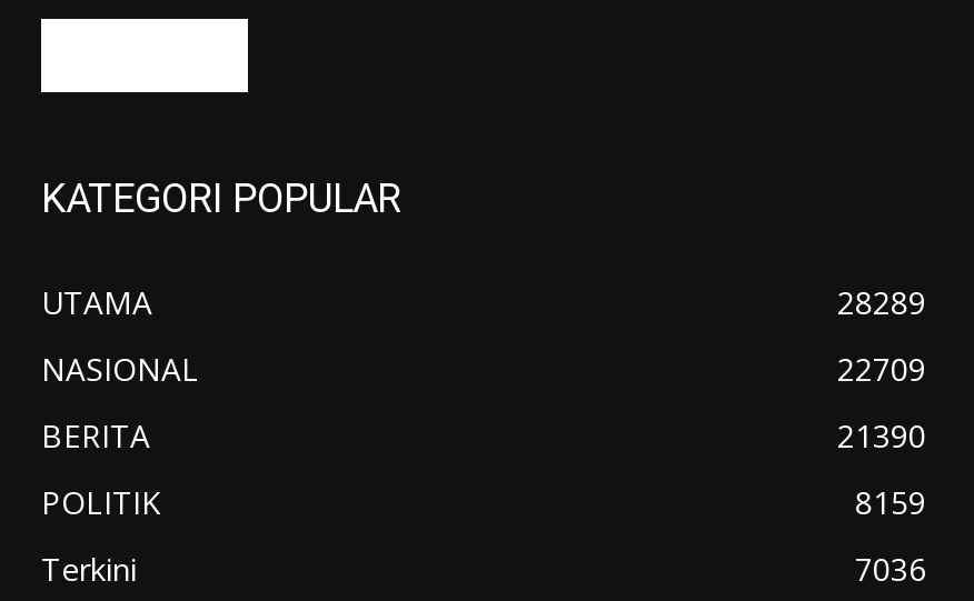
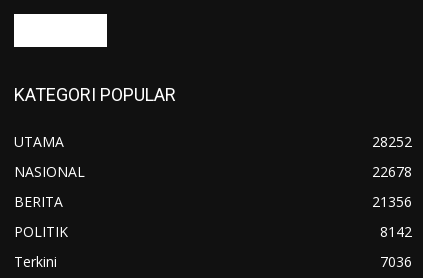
- 28289
+ 28252

- 22709
+ 22678

- 21390
+ 21356

- 8159
+ 8142
